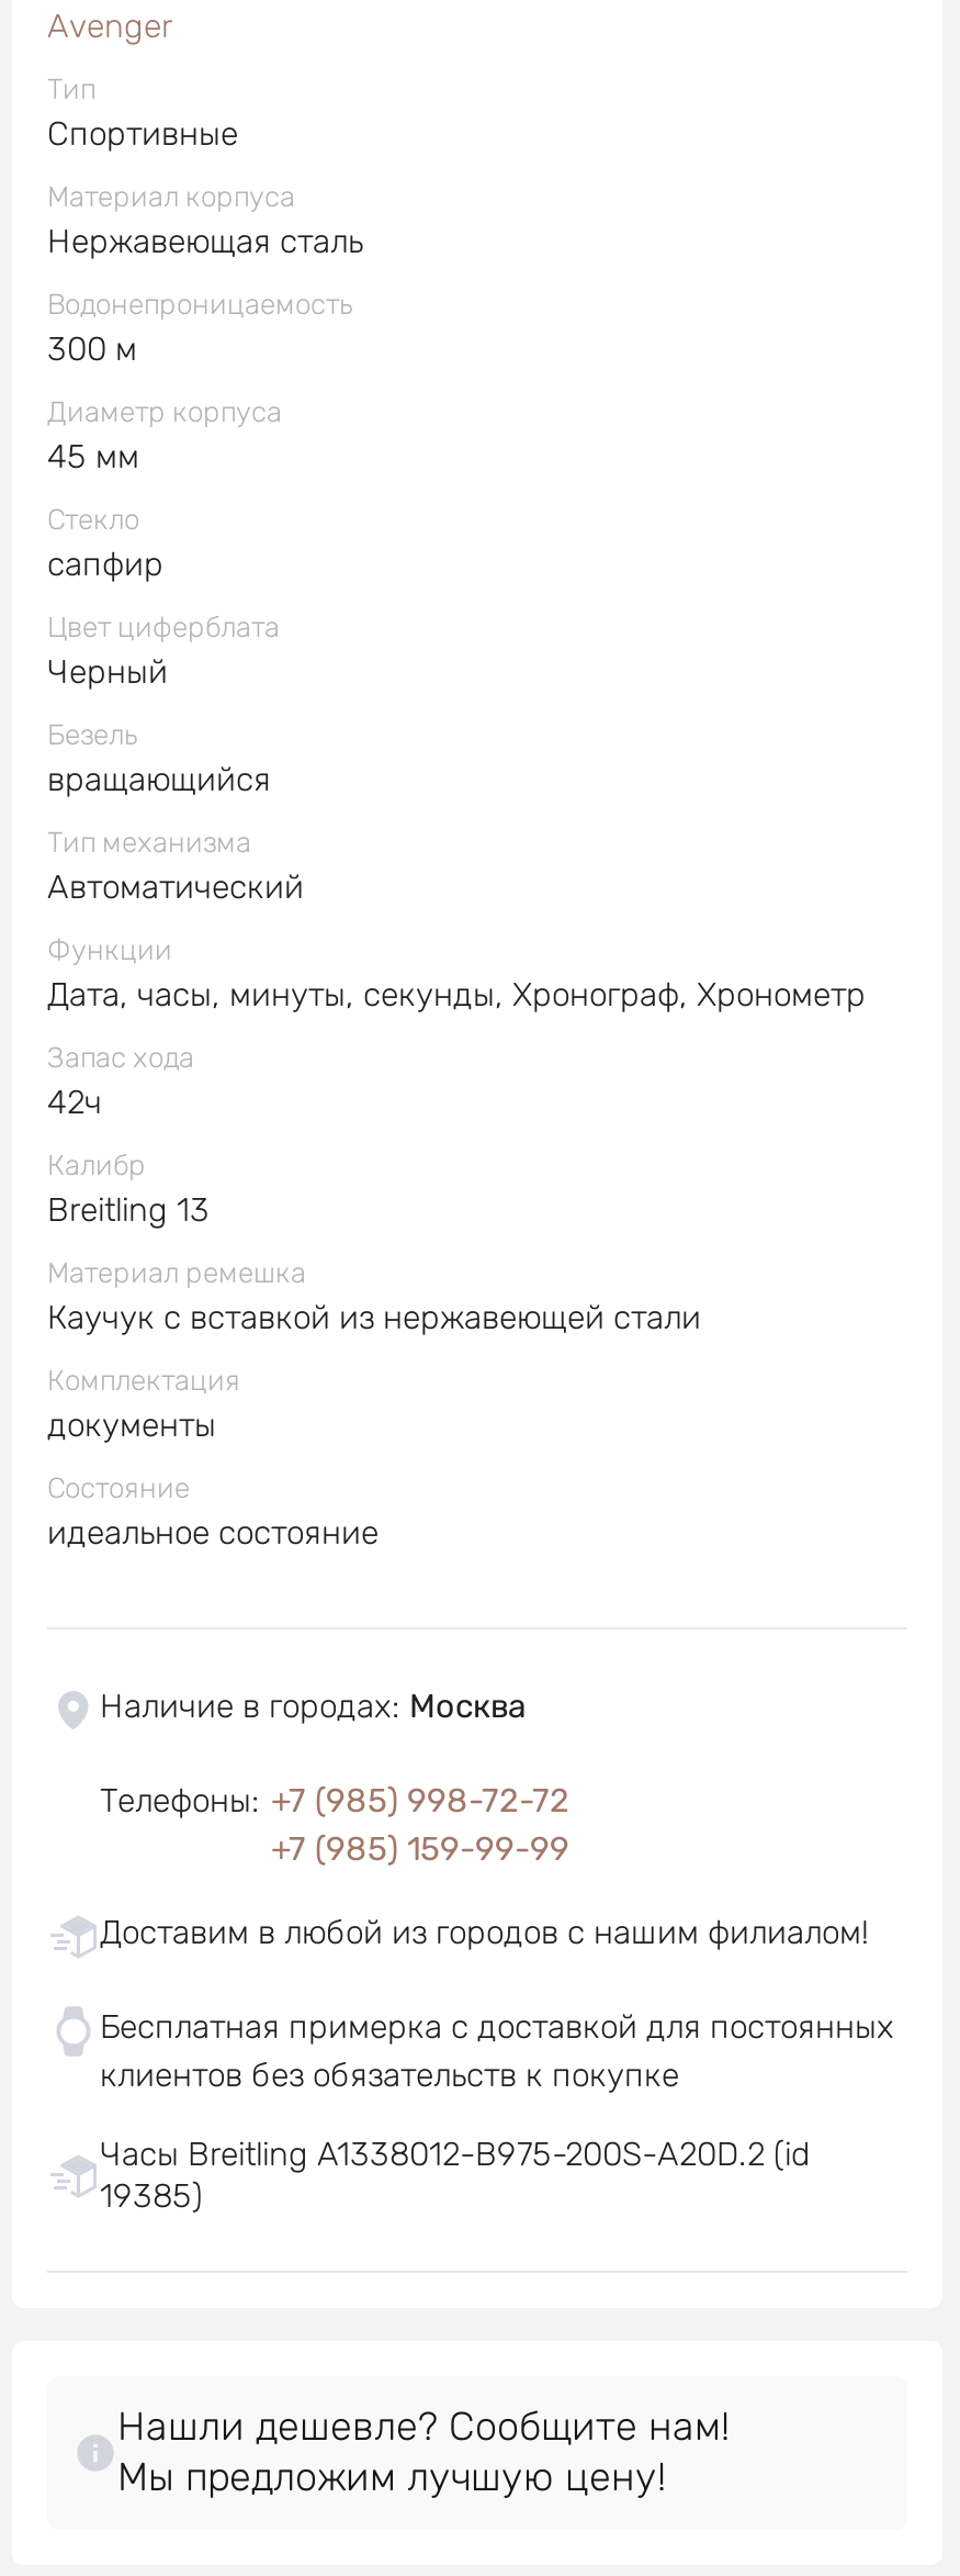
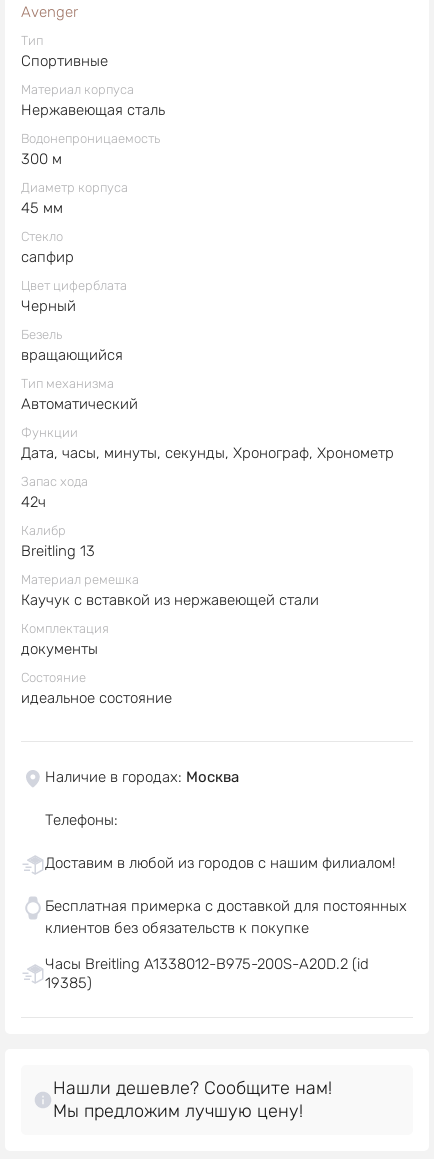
- Телефоны: +7 (985) 998-72-72
- +7 (985) 159-99-99
+ Телефоны:
